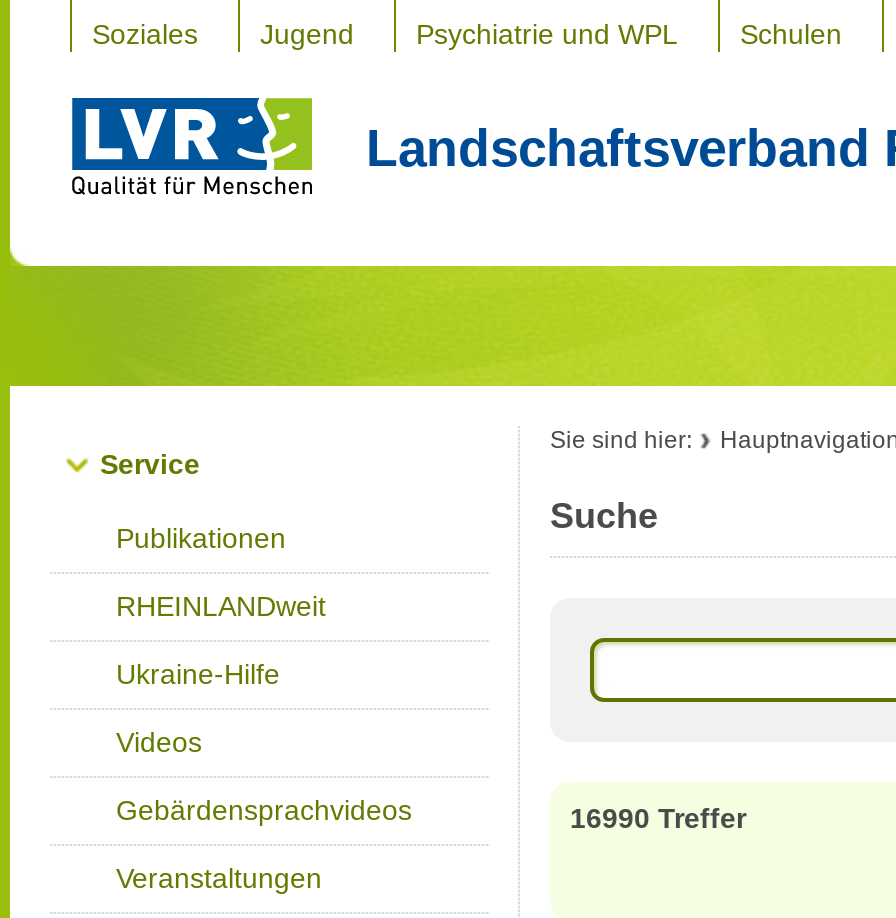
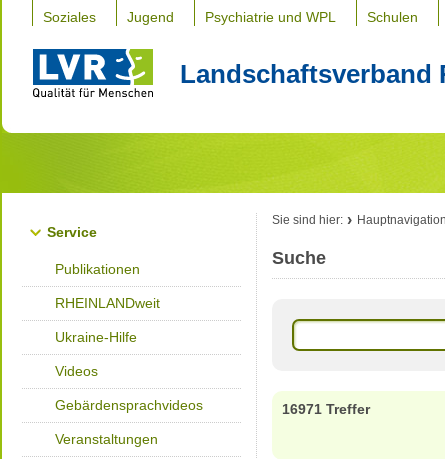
- 16990 Treffer
+ 16971 Treffer
